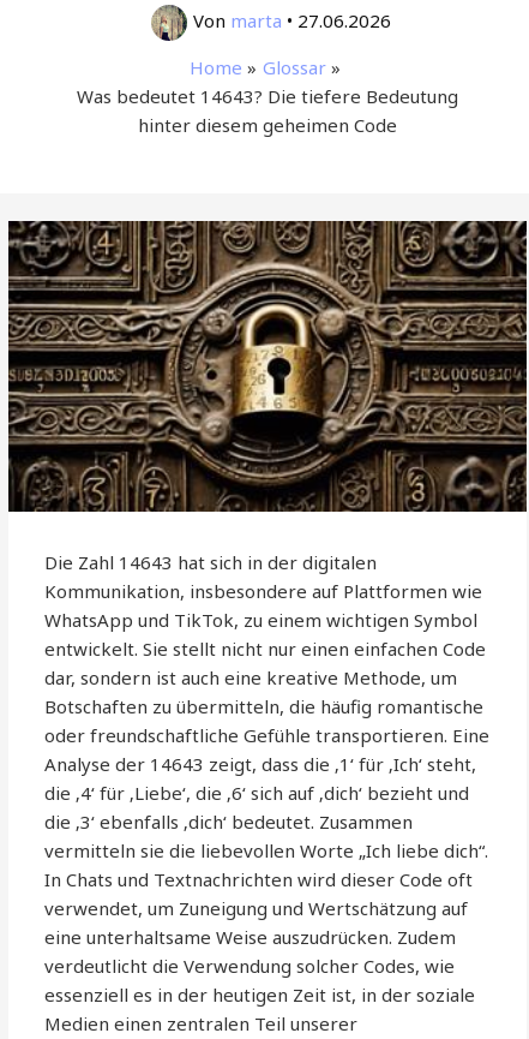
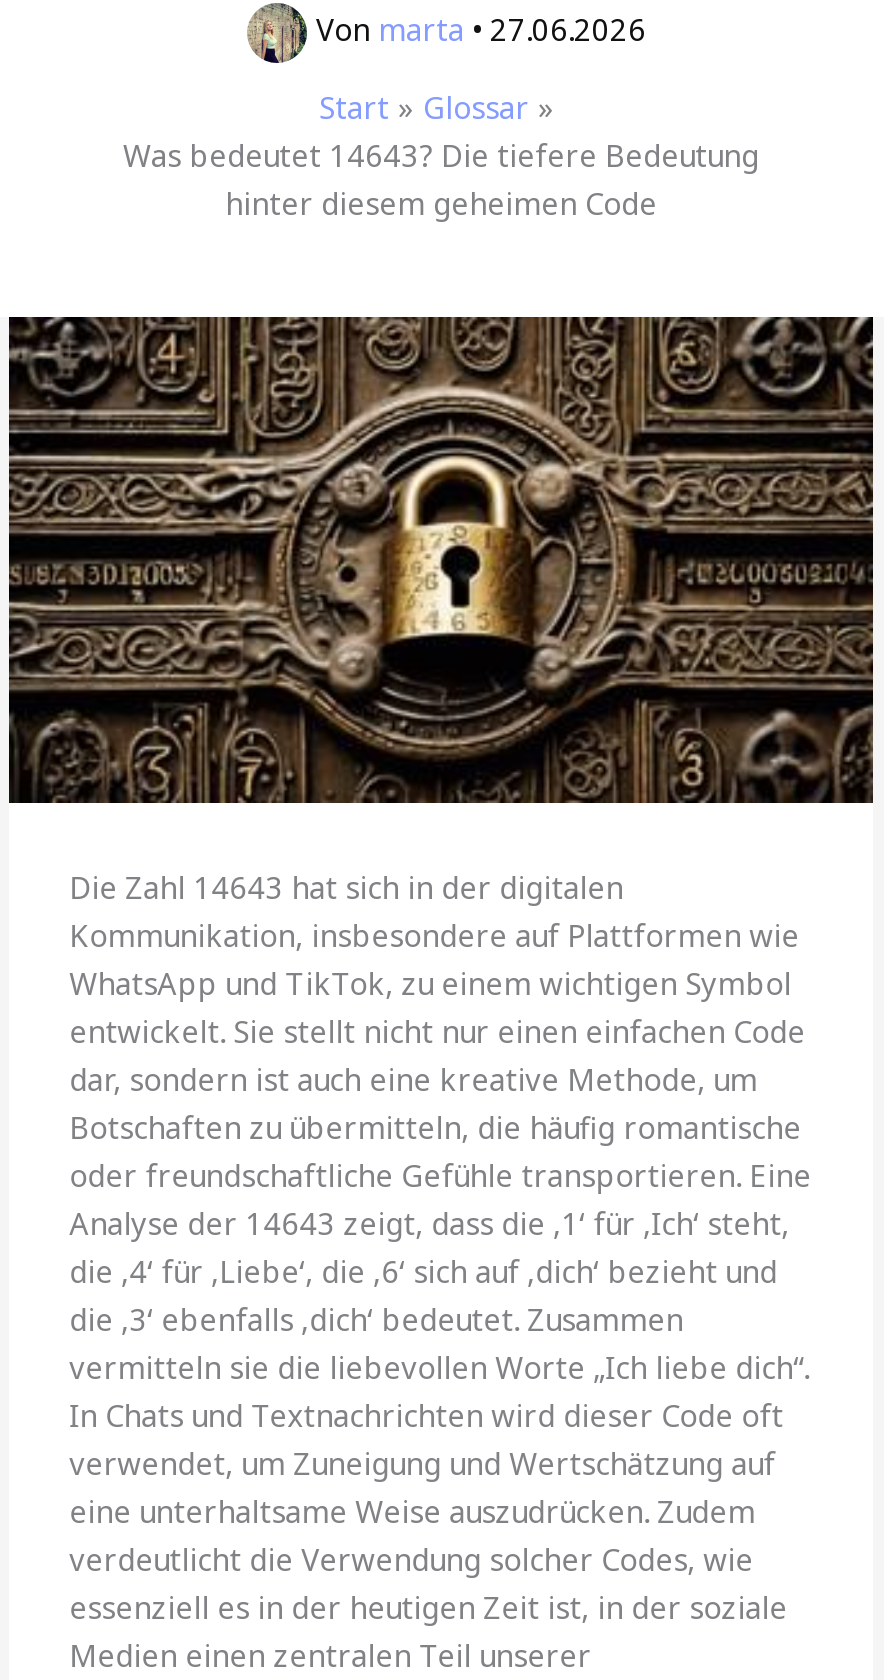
- Home
+ Start
